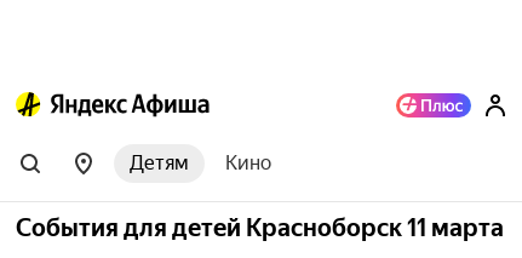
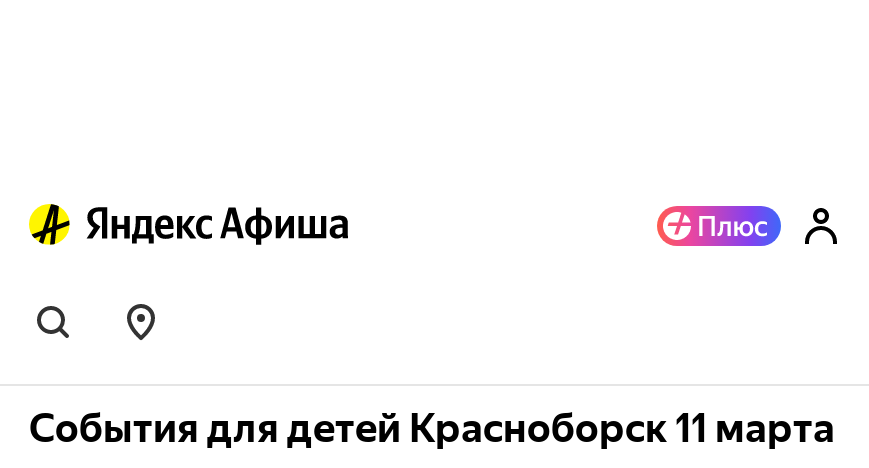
- Детям
- Кино
